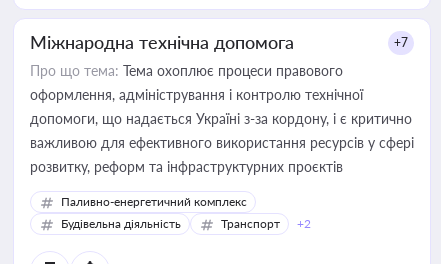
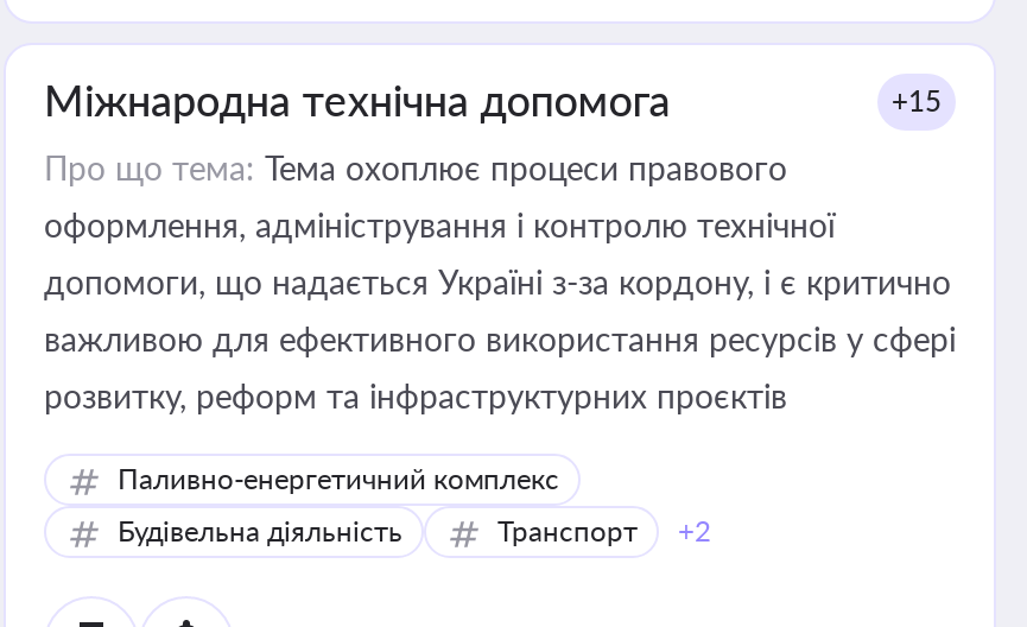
- +7
+ +15
